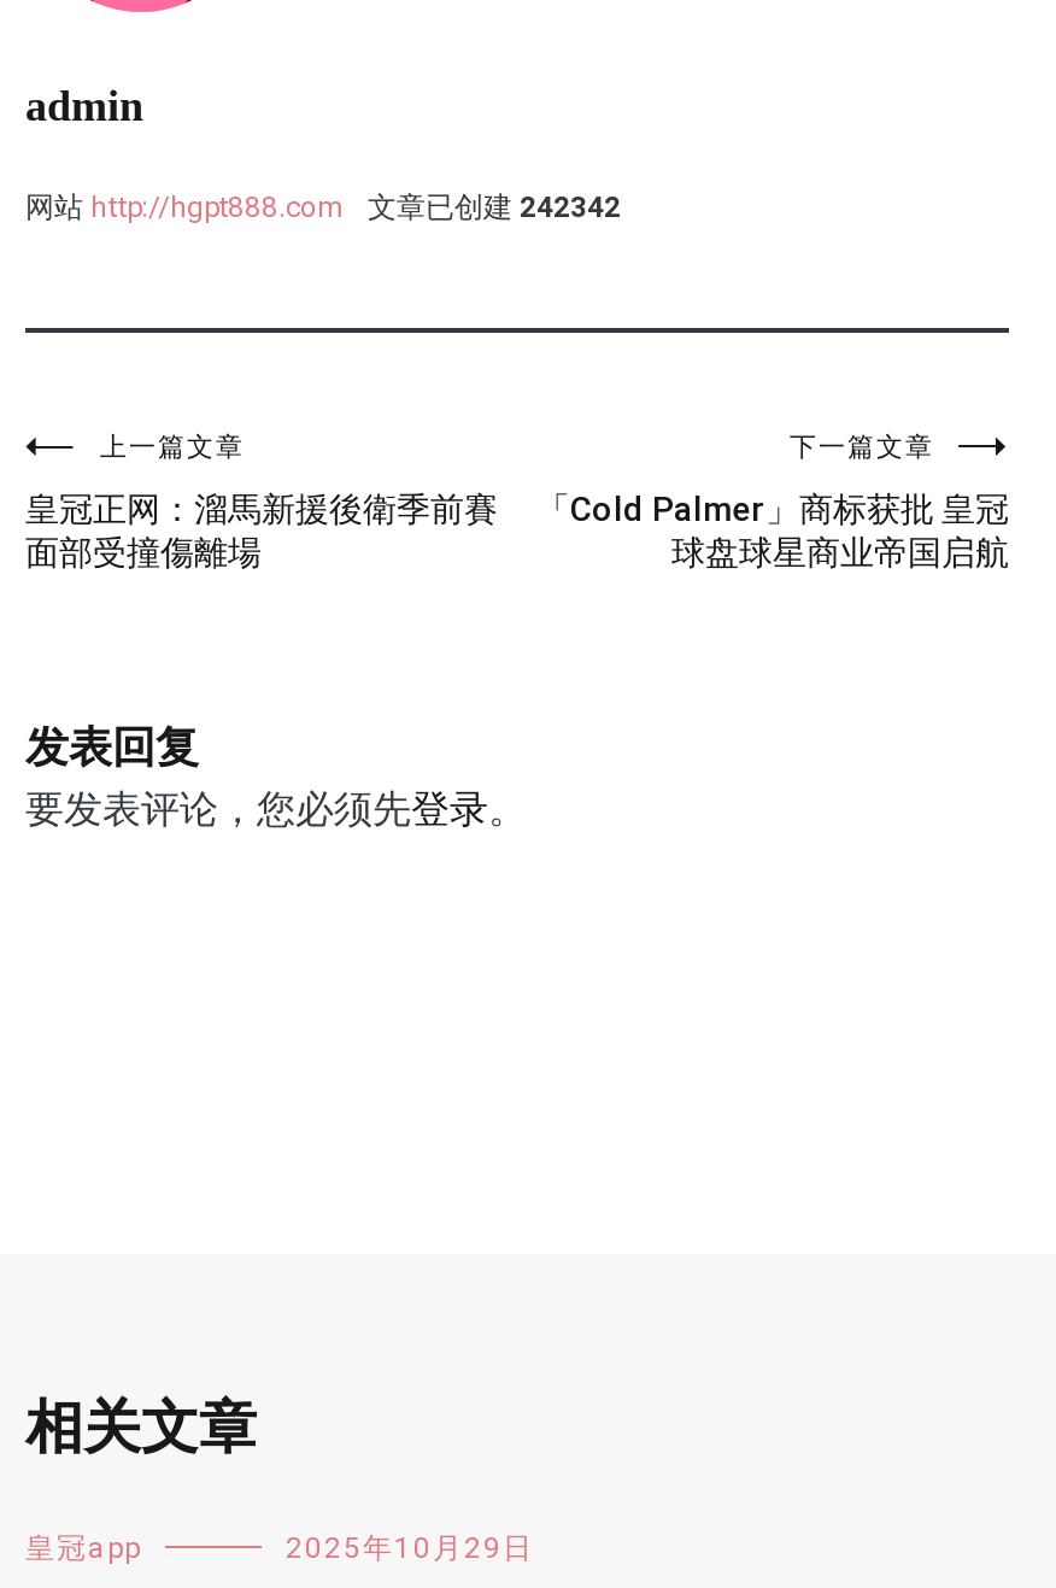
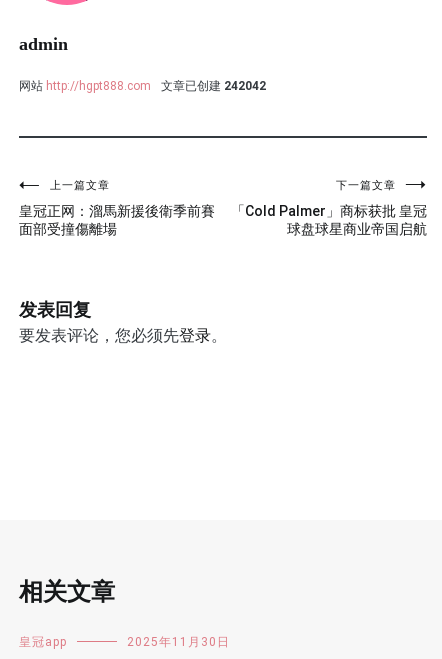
- 网站 http://hgpt888.com 文章已创建 242342
+ 网站 http://hgpt888.com 文章已创建 242042

- 2025年10月29日
+ 2025年11月30日
